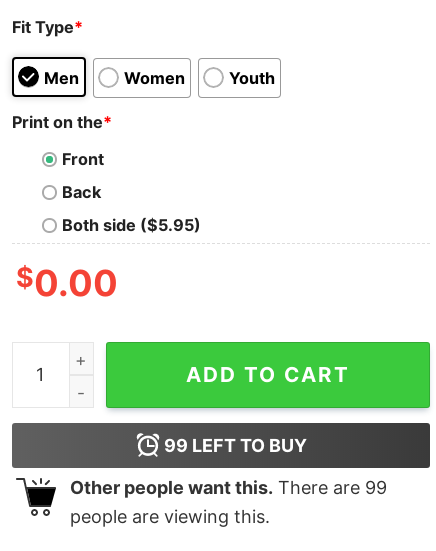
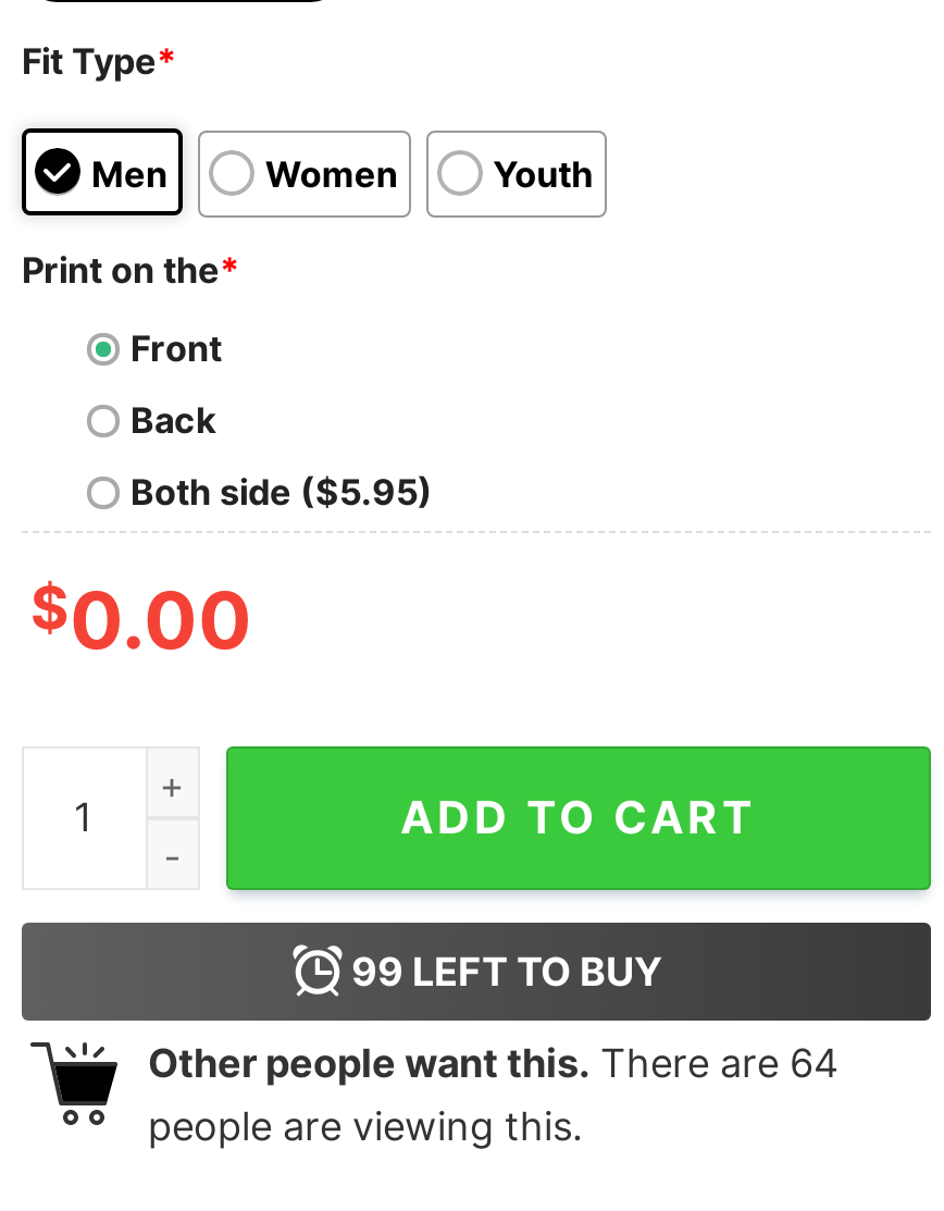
- Other people want this. There are 99
+ Other people want this. There are 64
